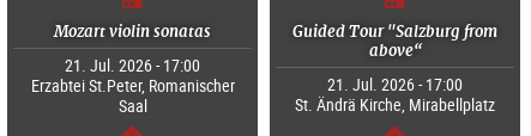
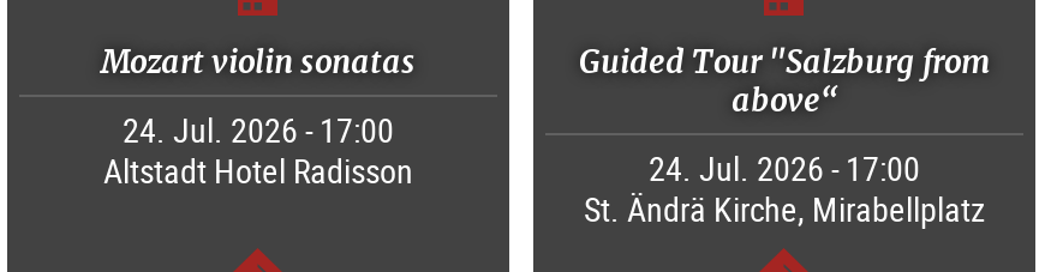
- 21. Jul. 2026 - 17:00
- Erzabtei St.Peter, Romanischer
- Saal
+ 24. Jul. 2026 - 17:00
+ Altstadt Hotel Radisson

- 21. Jul. 2026 - 17:00
+ 24. Jul. 2026 - 17:00
